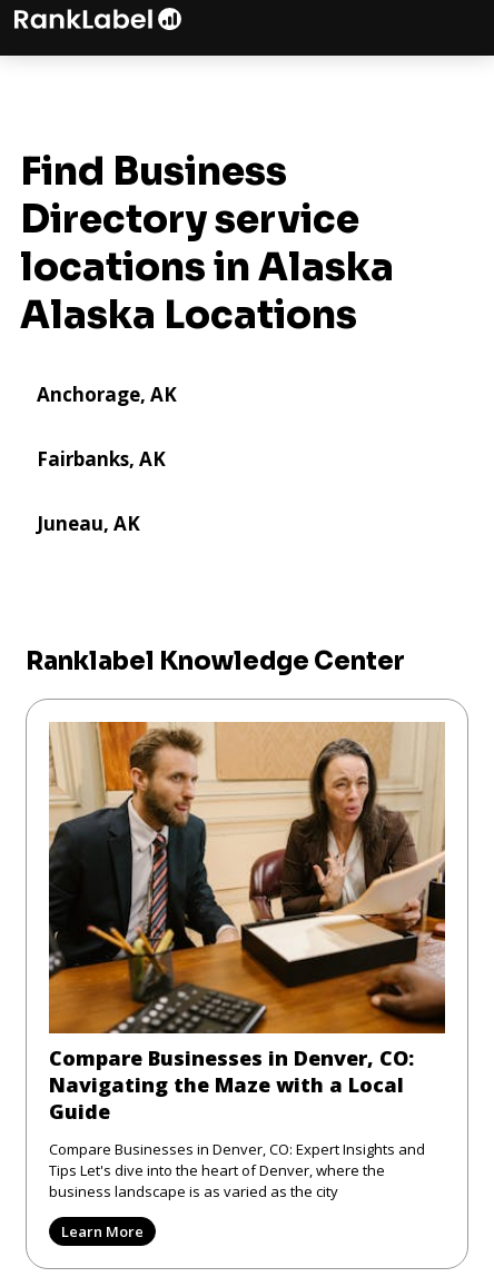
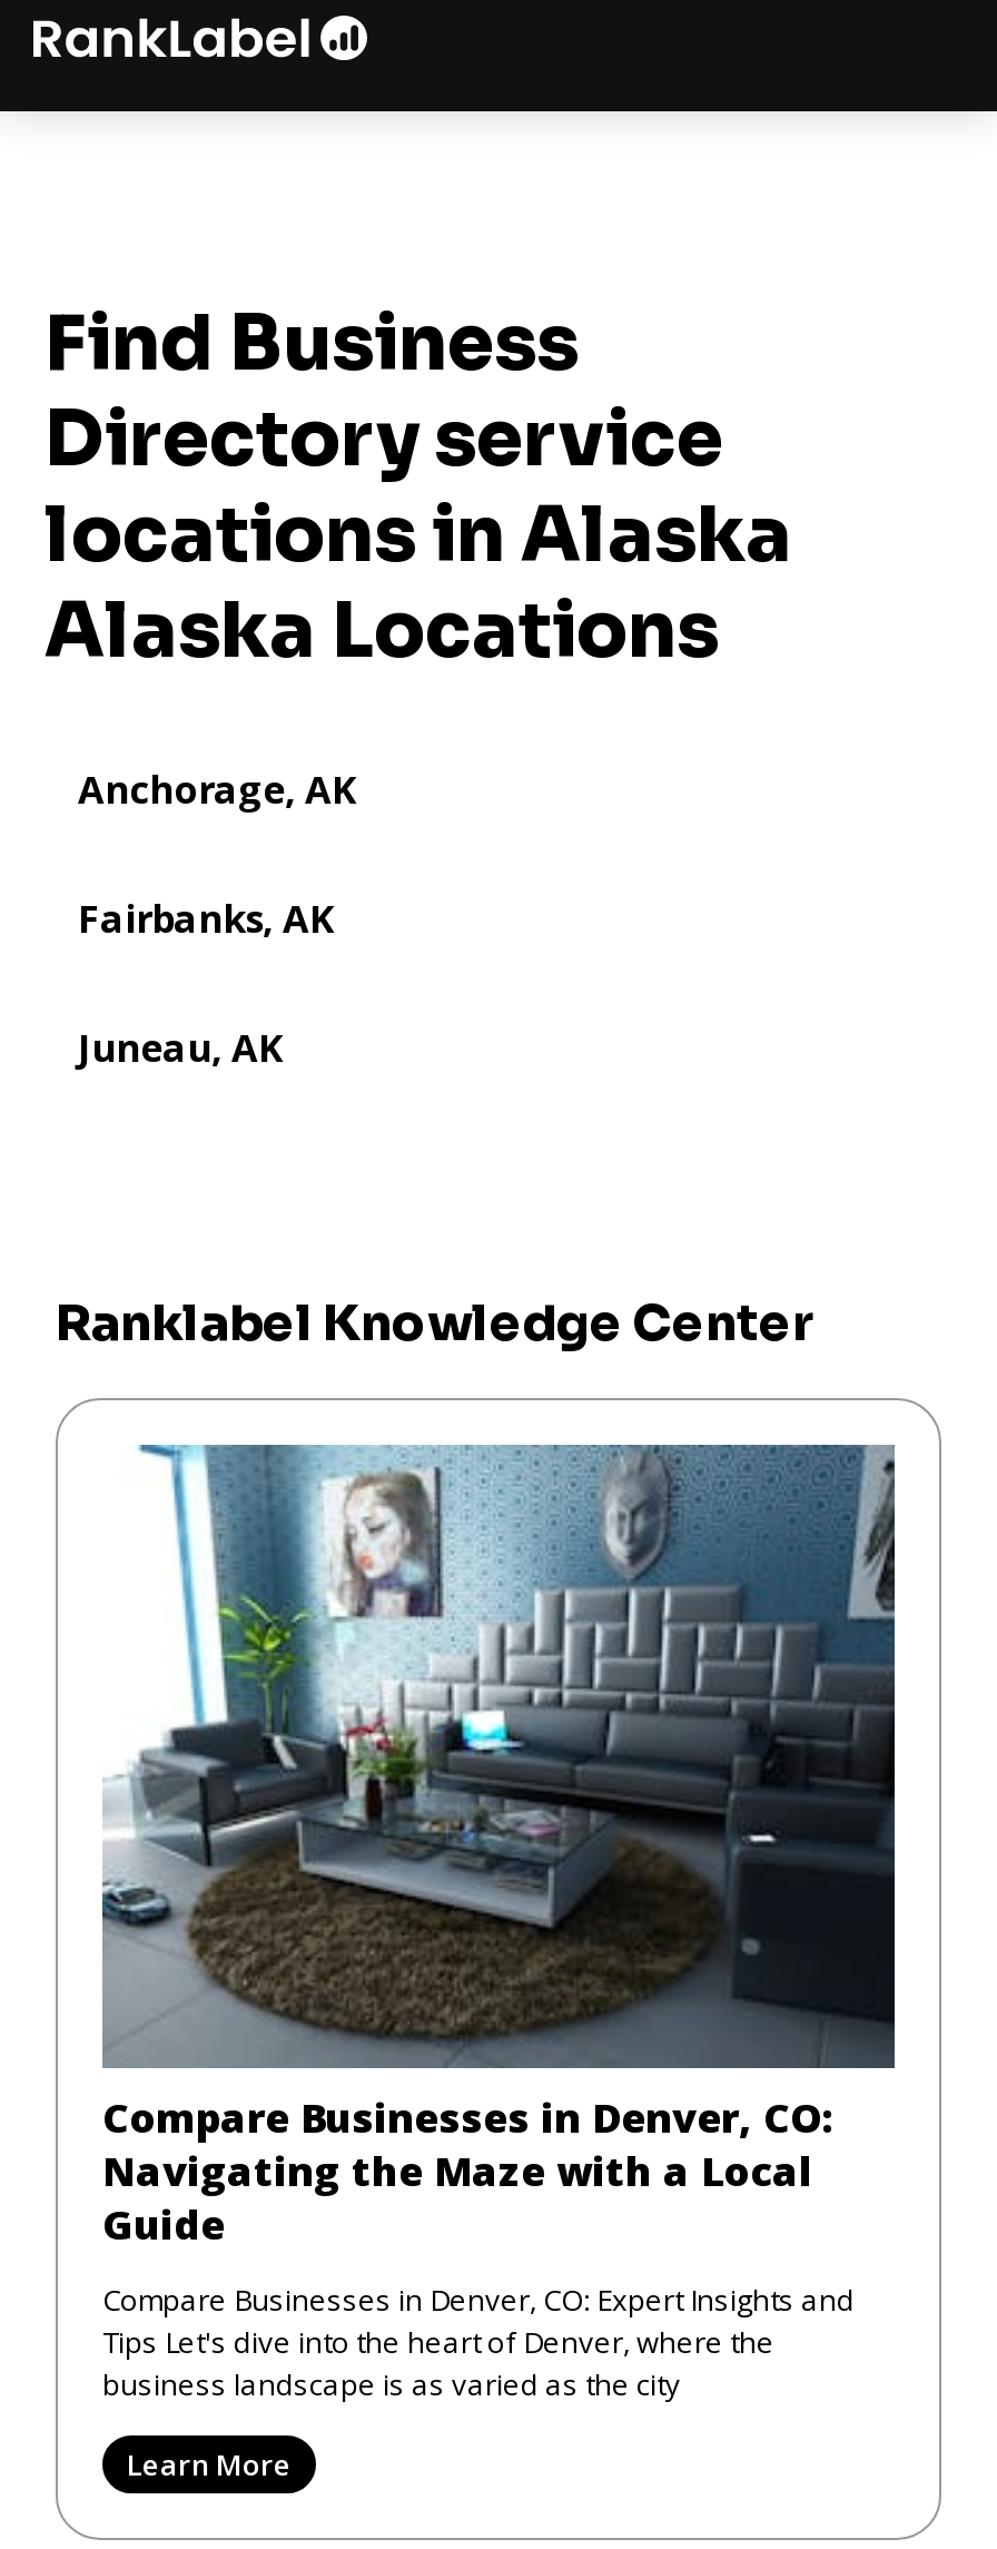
- [image]
+ [image]
